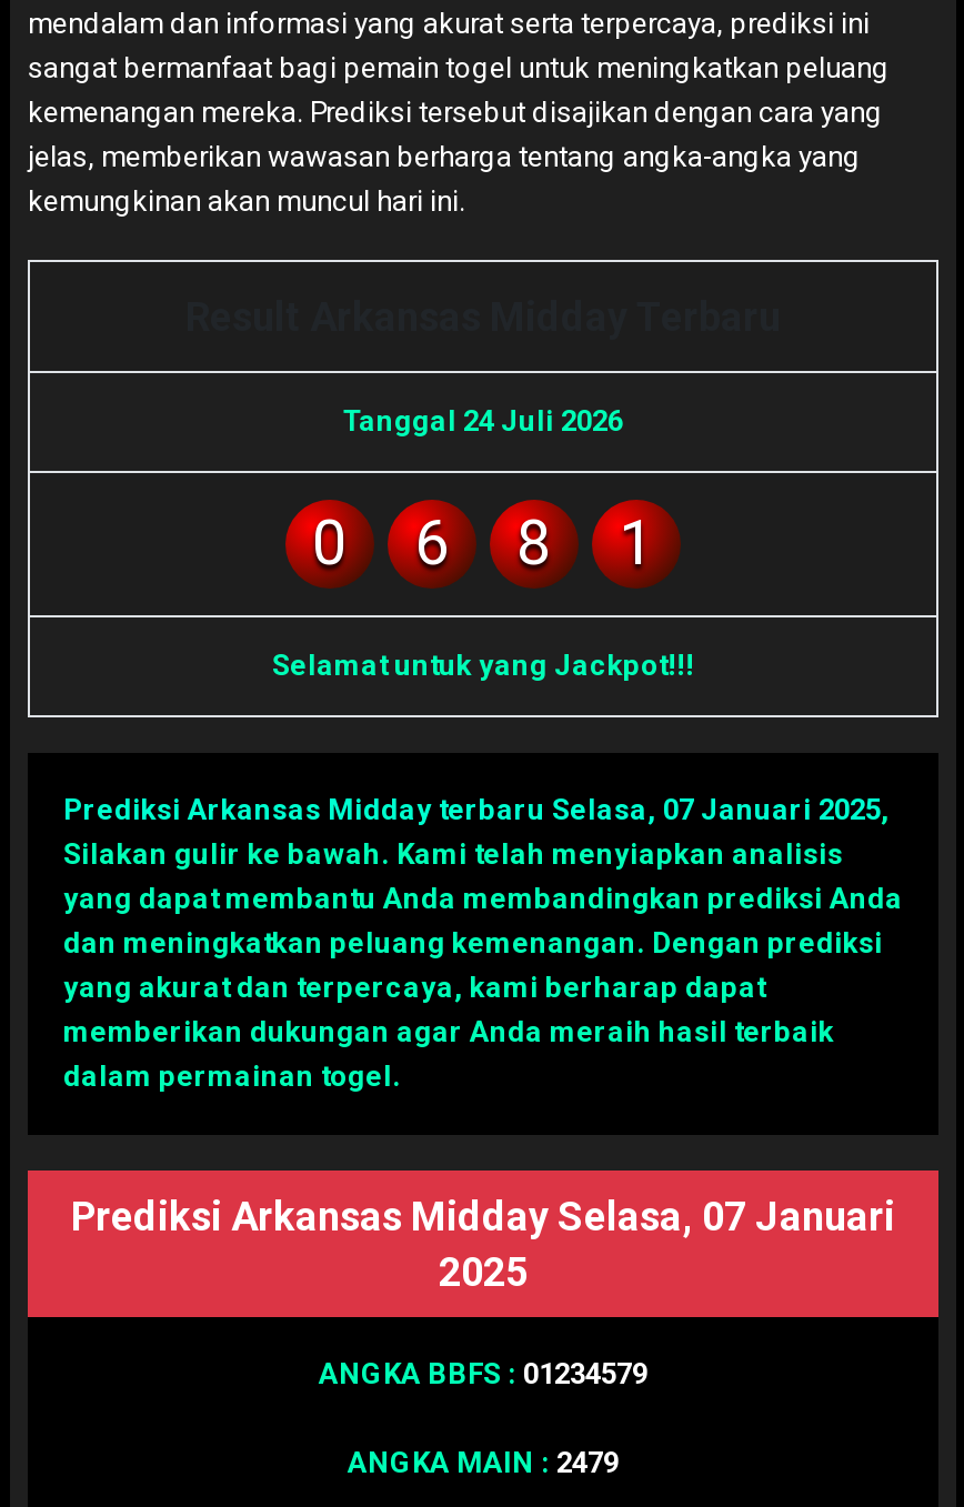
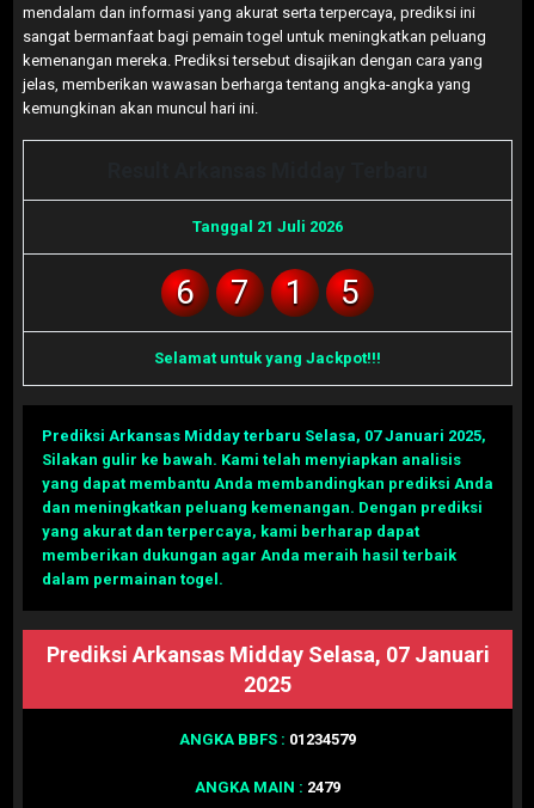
- Tanggal 24 Juli 2026
- 0
+ Tanggal 21 Juli 2026

- 8
+ 7

+ 5
